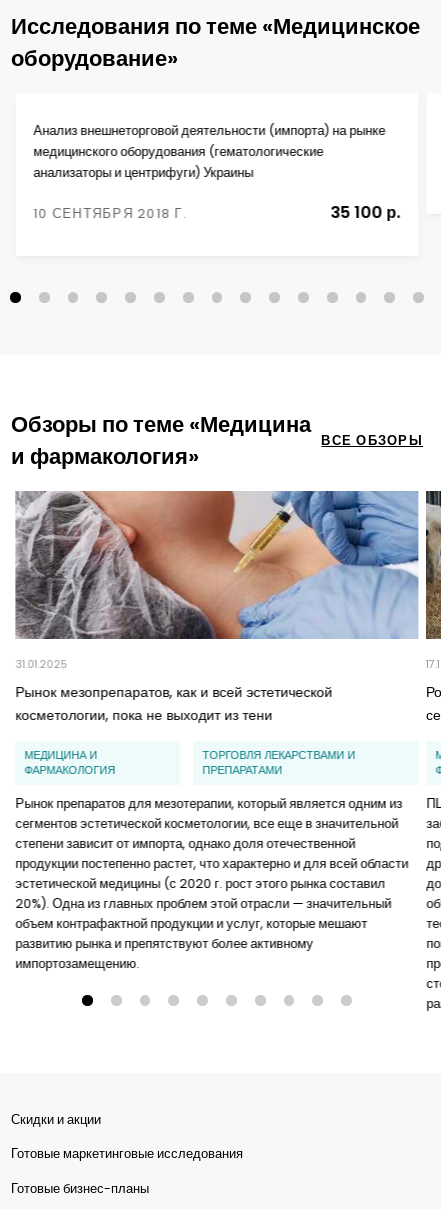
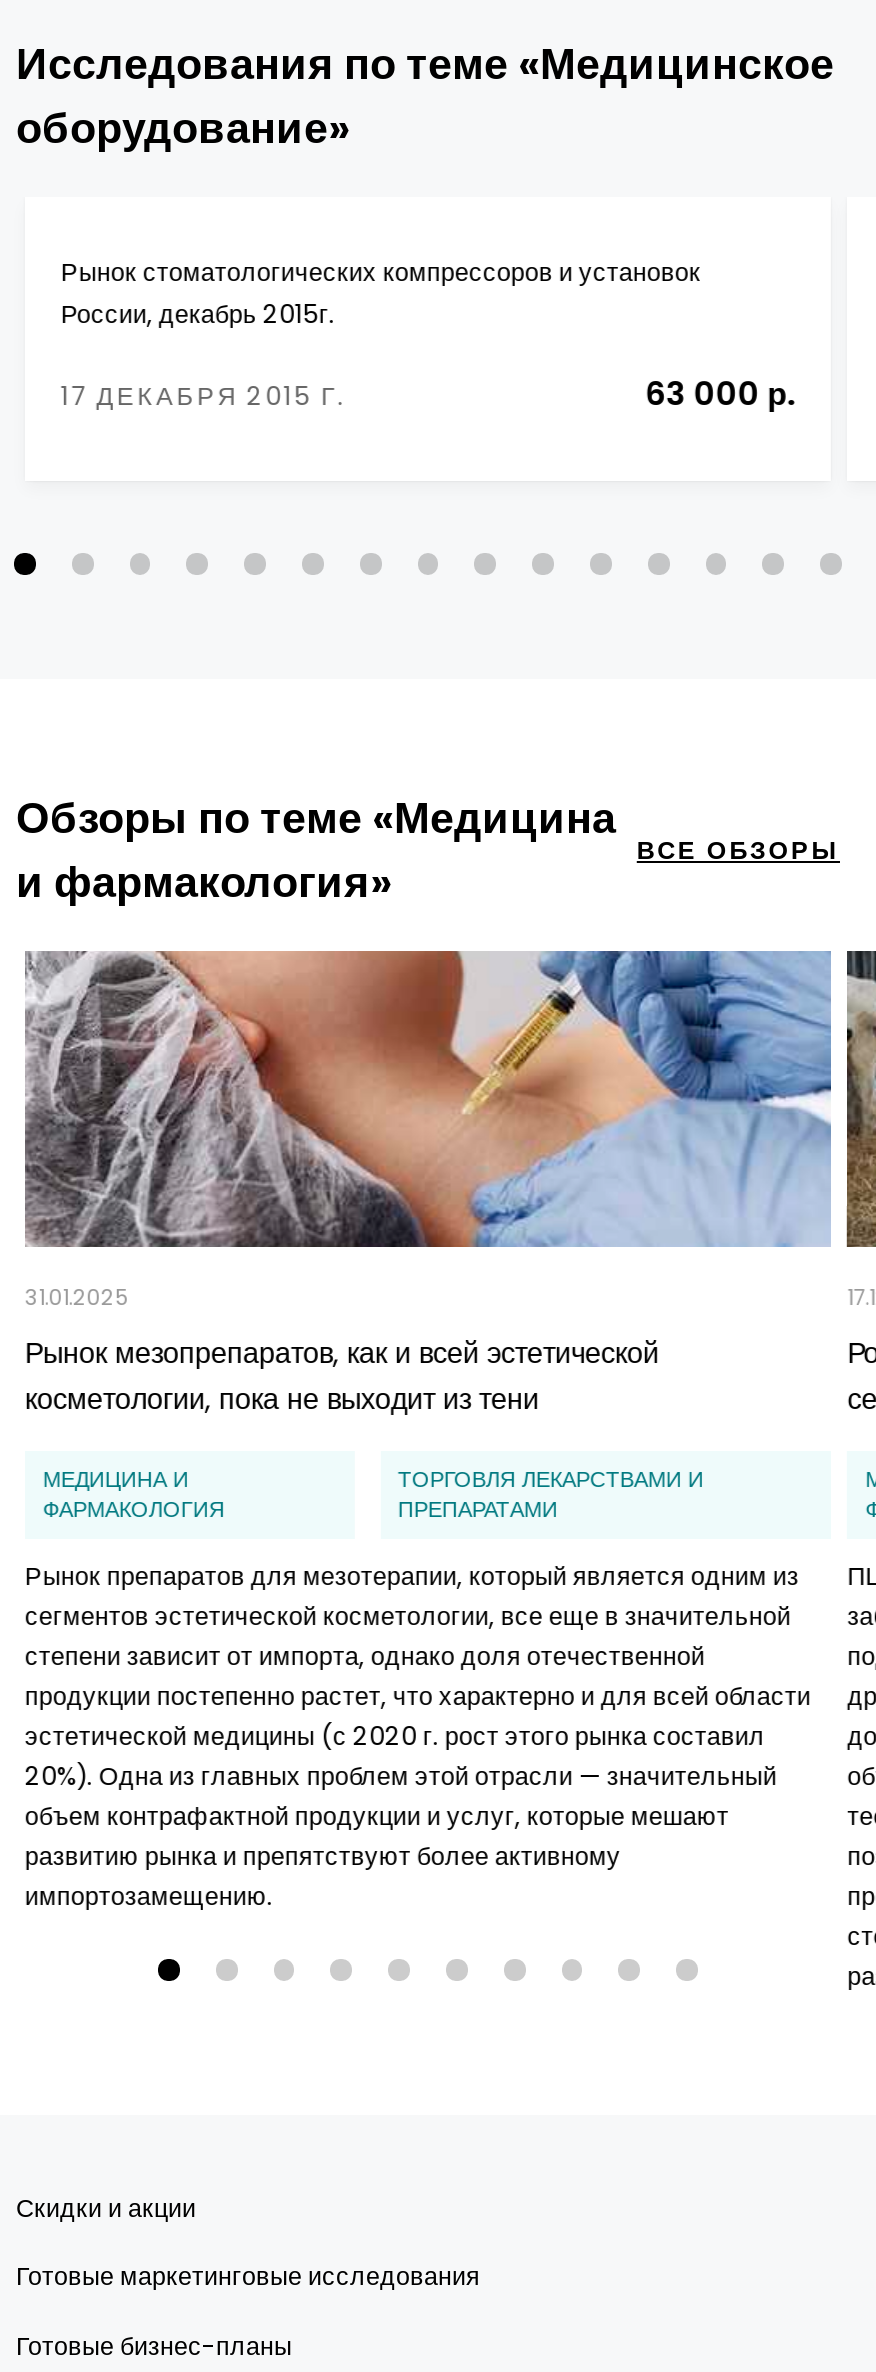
- Анализ внешнеторговой деятельности (импорта) на рынке
- медицинского оборудования (гематологические
- анализаторы и центрифуги) Украины
+ Рынок стоматологических компрессоров и установок
+ России, декабрь 2015г.

- 10 СЕНТЯБРЯ 2018 Г.
- 35 100 р.
+ 17 ДЕКАБРЯ 2015 Г.
+ 63 000 р.
